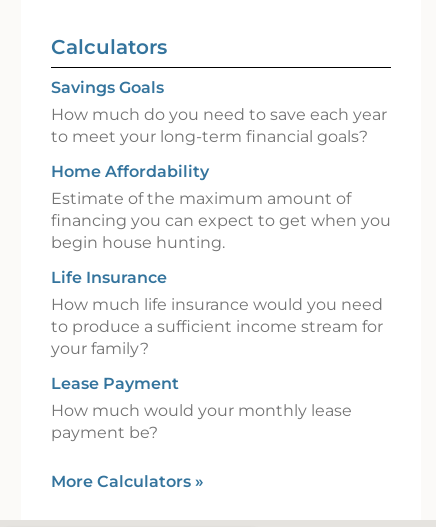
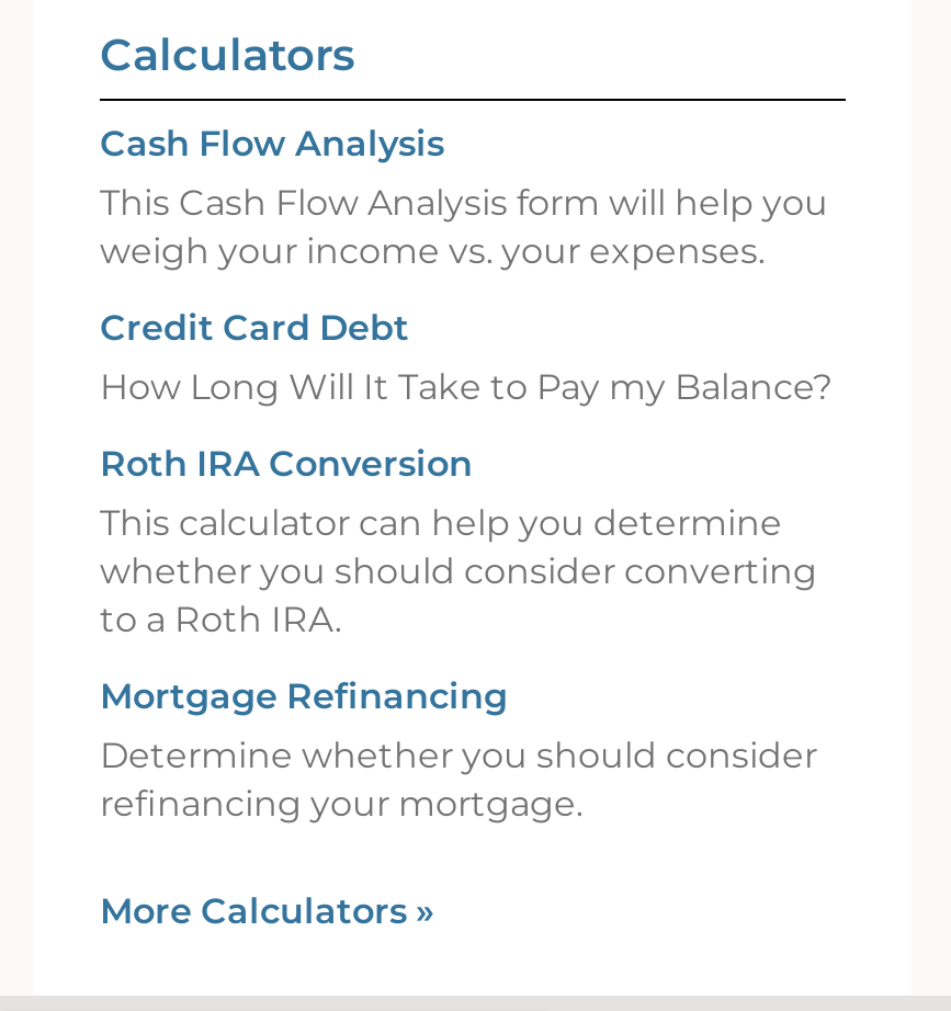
- Savings Goals
- How much do you need to save each year
- to meet your long-term financial goals?
+ Cash Flow Analysis
+ This Cash Flow Analysis form will help you
+ weigh your income vs. your expenses.

- Home Affordability
- Estimate of the maximum amount of
- financing you can expect to get when you
- begin house hunting.
+ Credit Card Debt
+ How Long Will It Take to Pay my Balance?

- Life Insurance
- How much life insurance would you need
- to produce a sufficient income stream for
- your family?
+ Roth IRA Conversion
+ This calculator can help you determine
+ whether you should consider converting
+ to a Roth IRA.

- Lease Payment
- How much would your monthly lease
- payment be?
+ Mortgage Refinancing
+ Determine whether you should consider
+ refinancing your mortgage.
